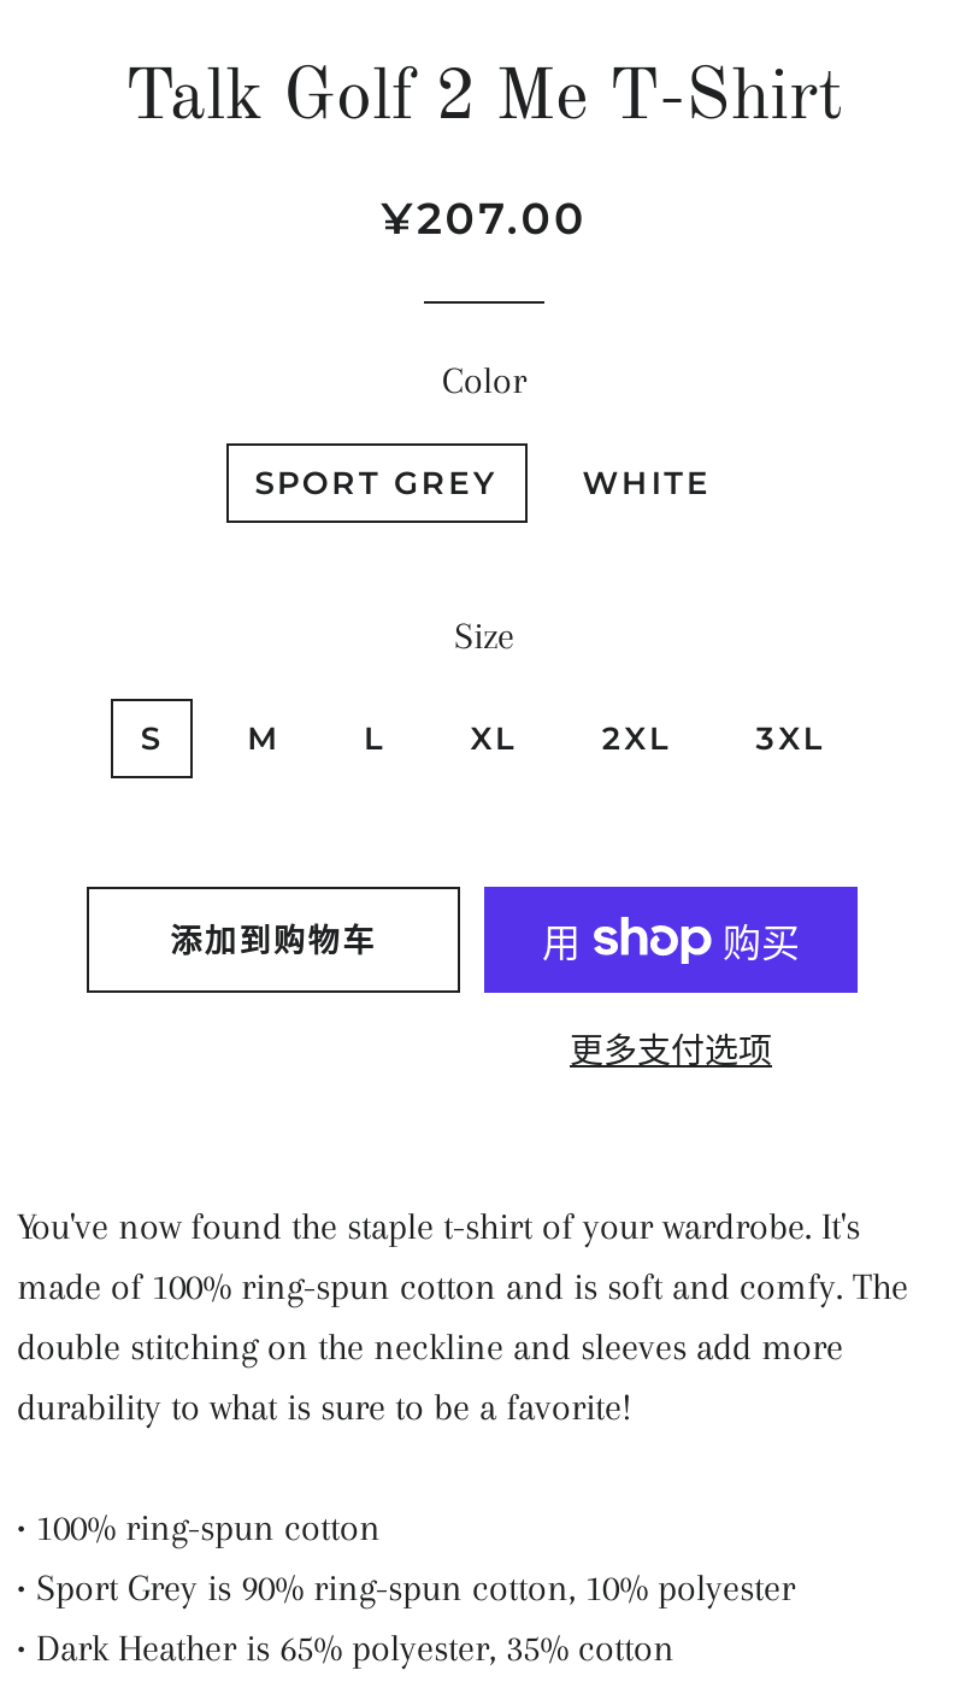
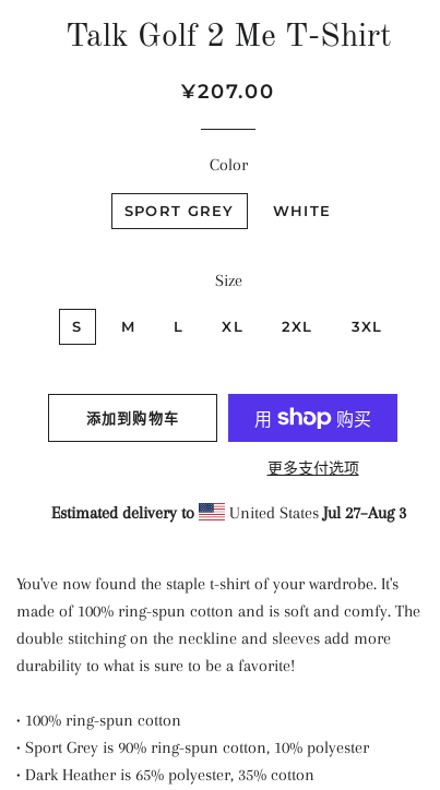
+ Estimated delivery to
+ United StatesJul 27–Aug 3
